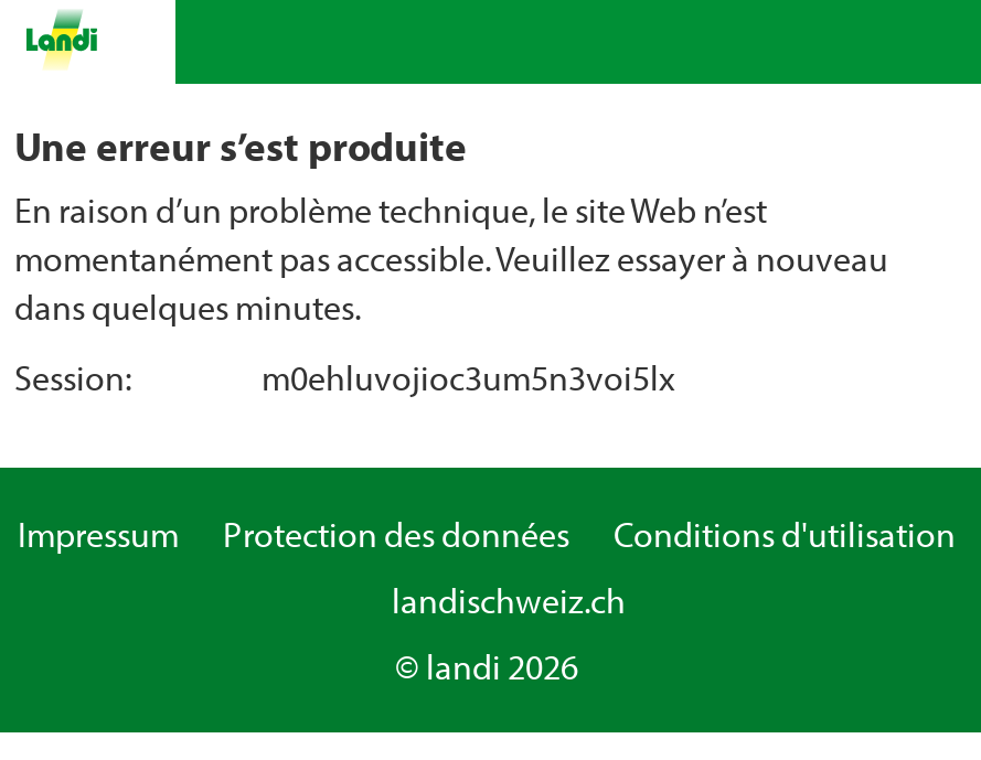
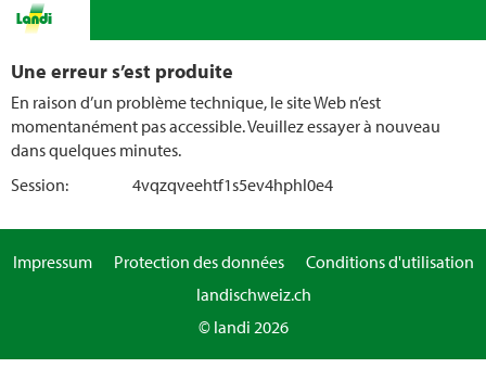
- m0ehluvojioc3um5n3voi5lx
+ 4vqzqveehtf1s5ev4hphl0e4
